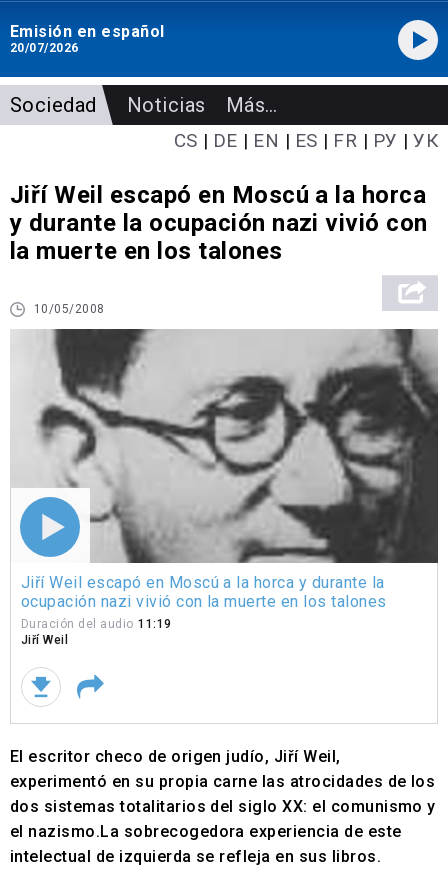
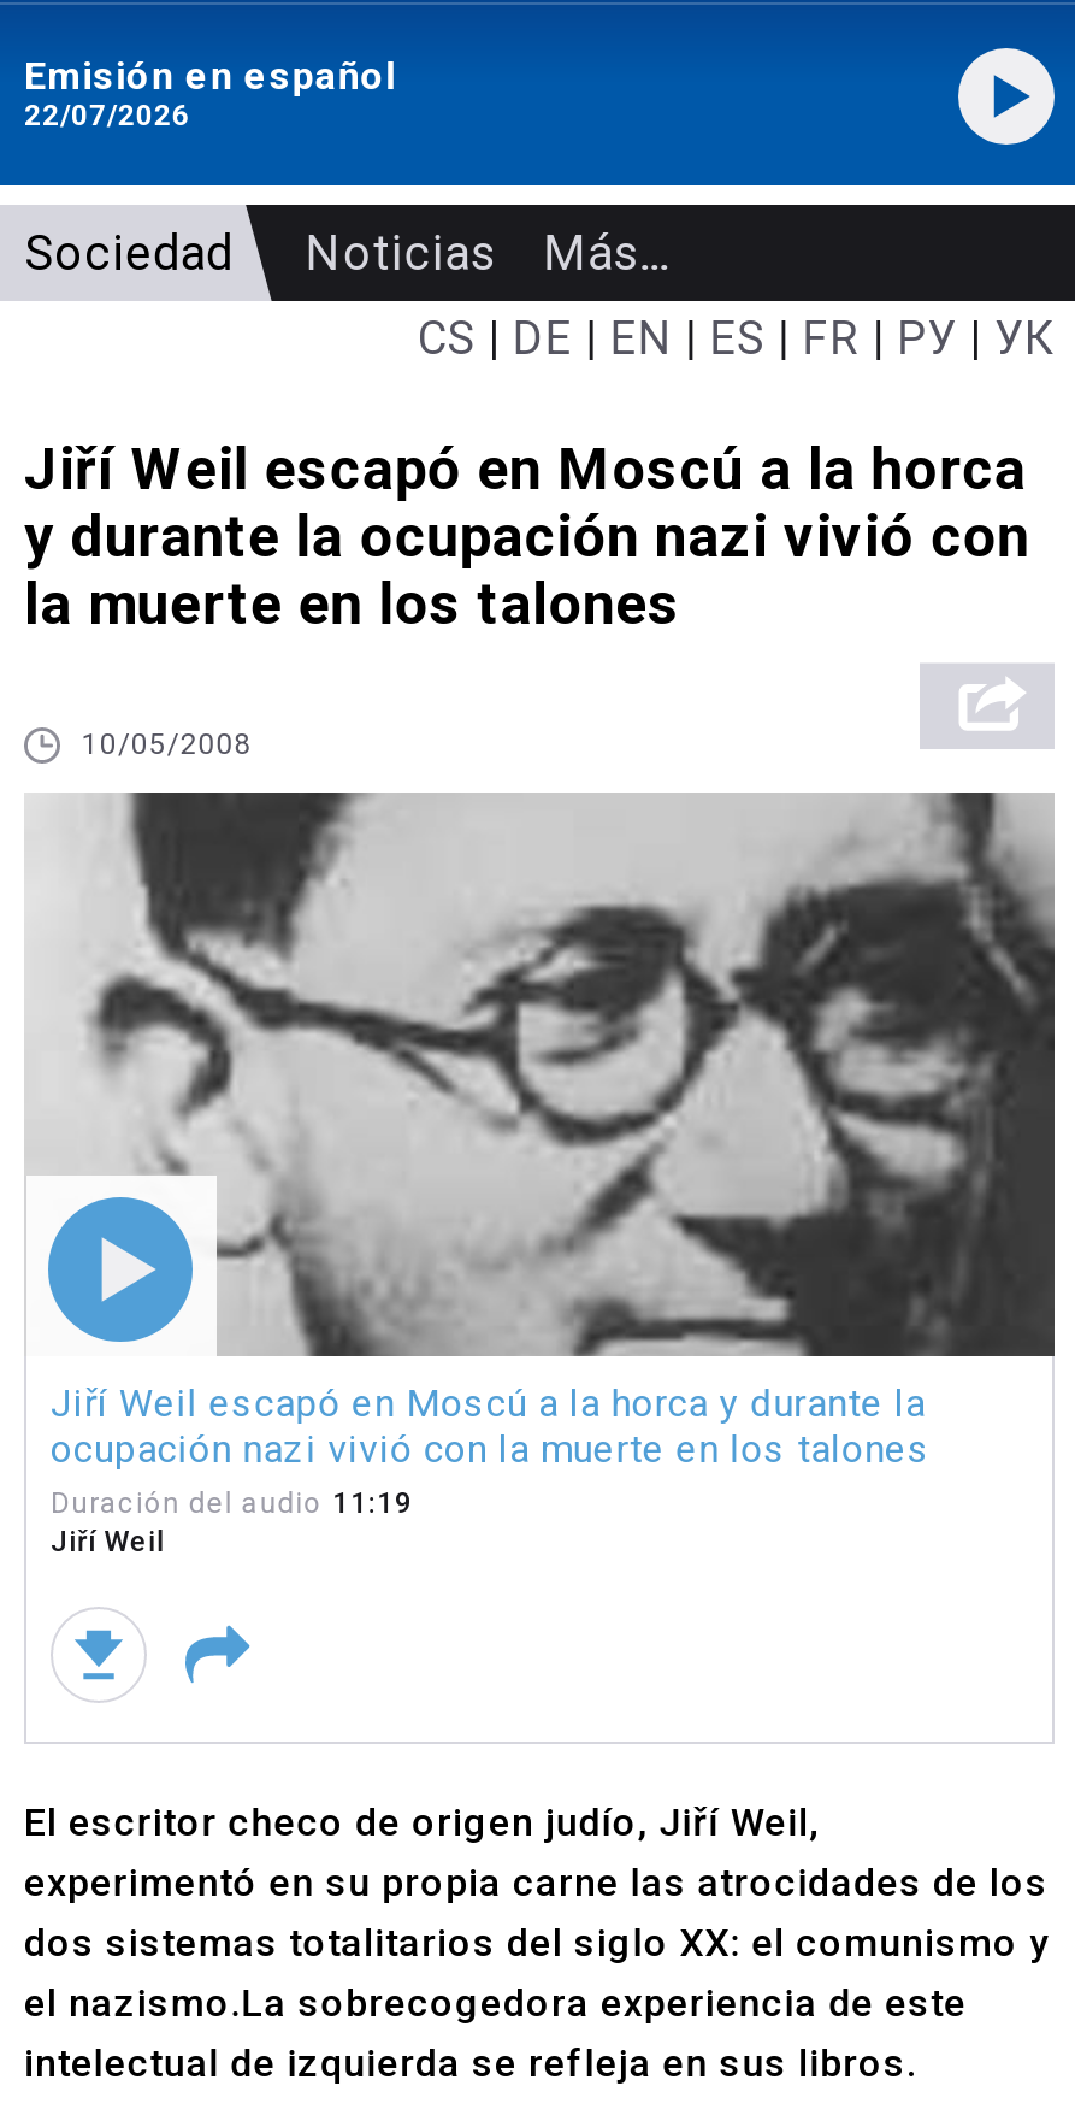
- 20/07/2026
+ 22/07/2026
